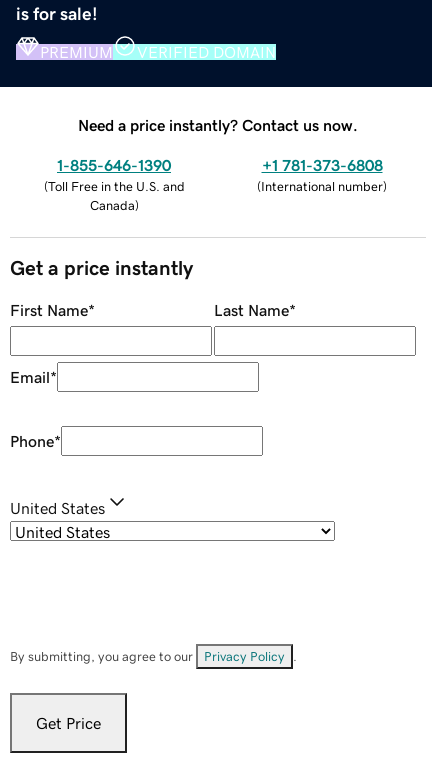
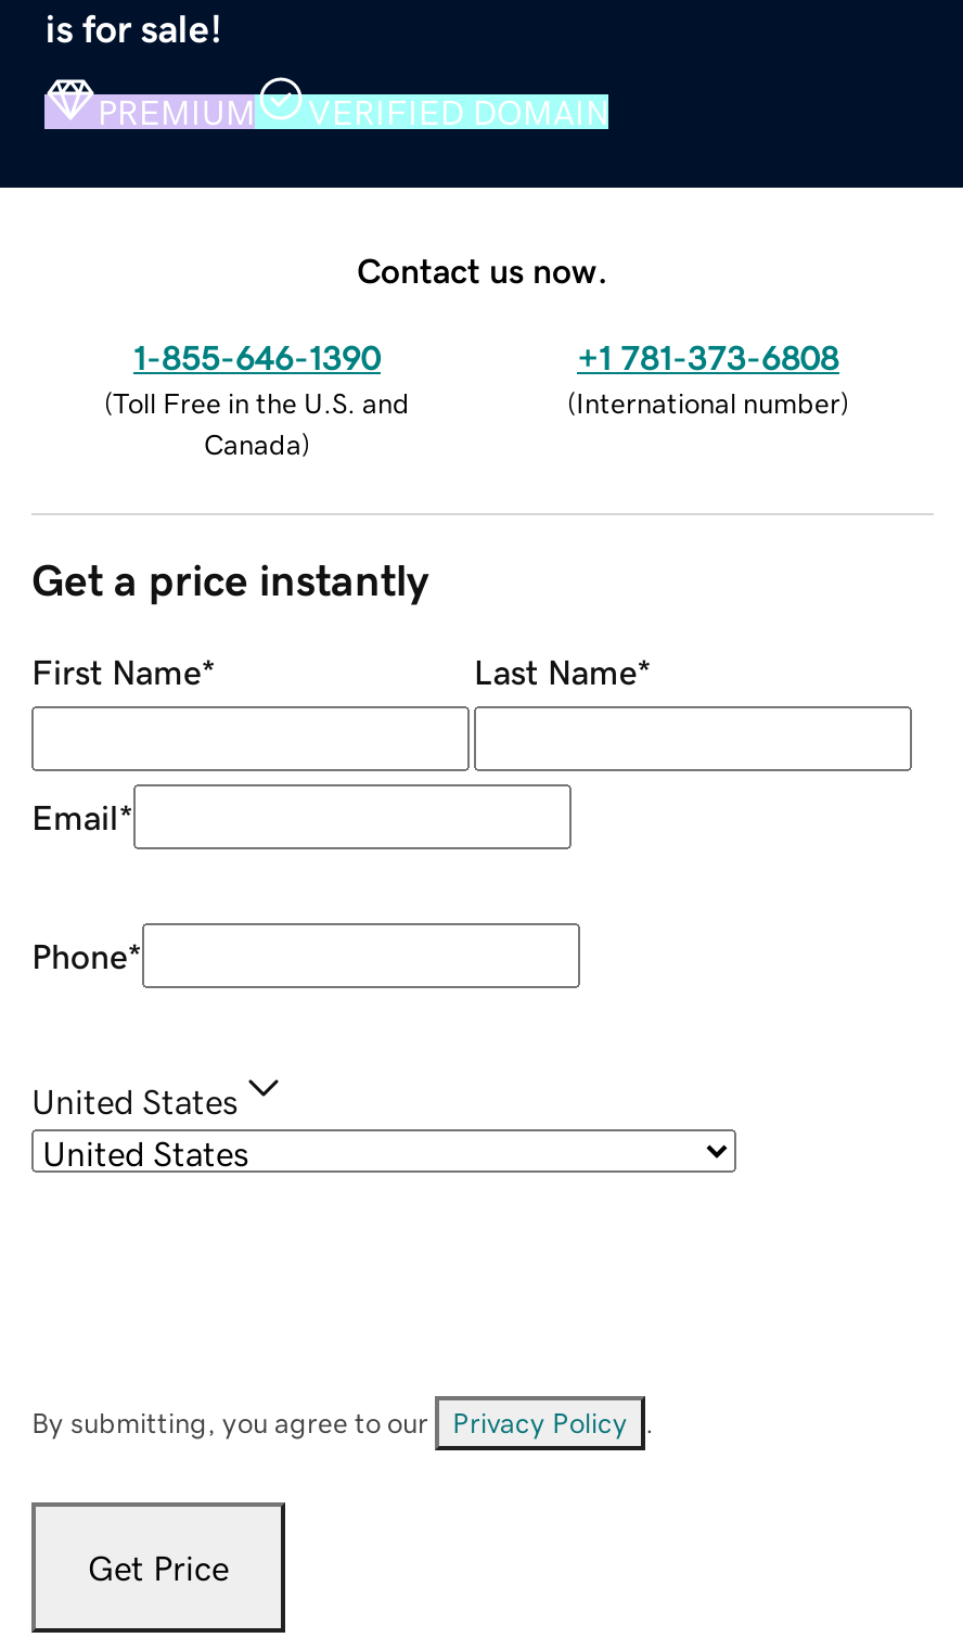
- Need a price instantly? Contact us now.
+ Contact us now.
